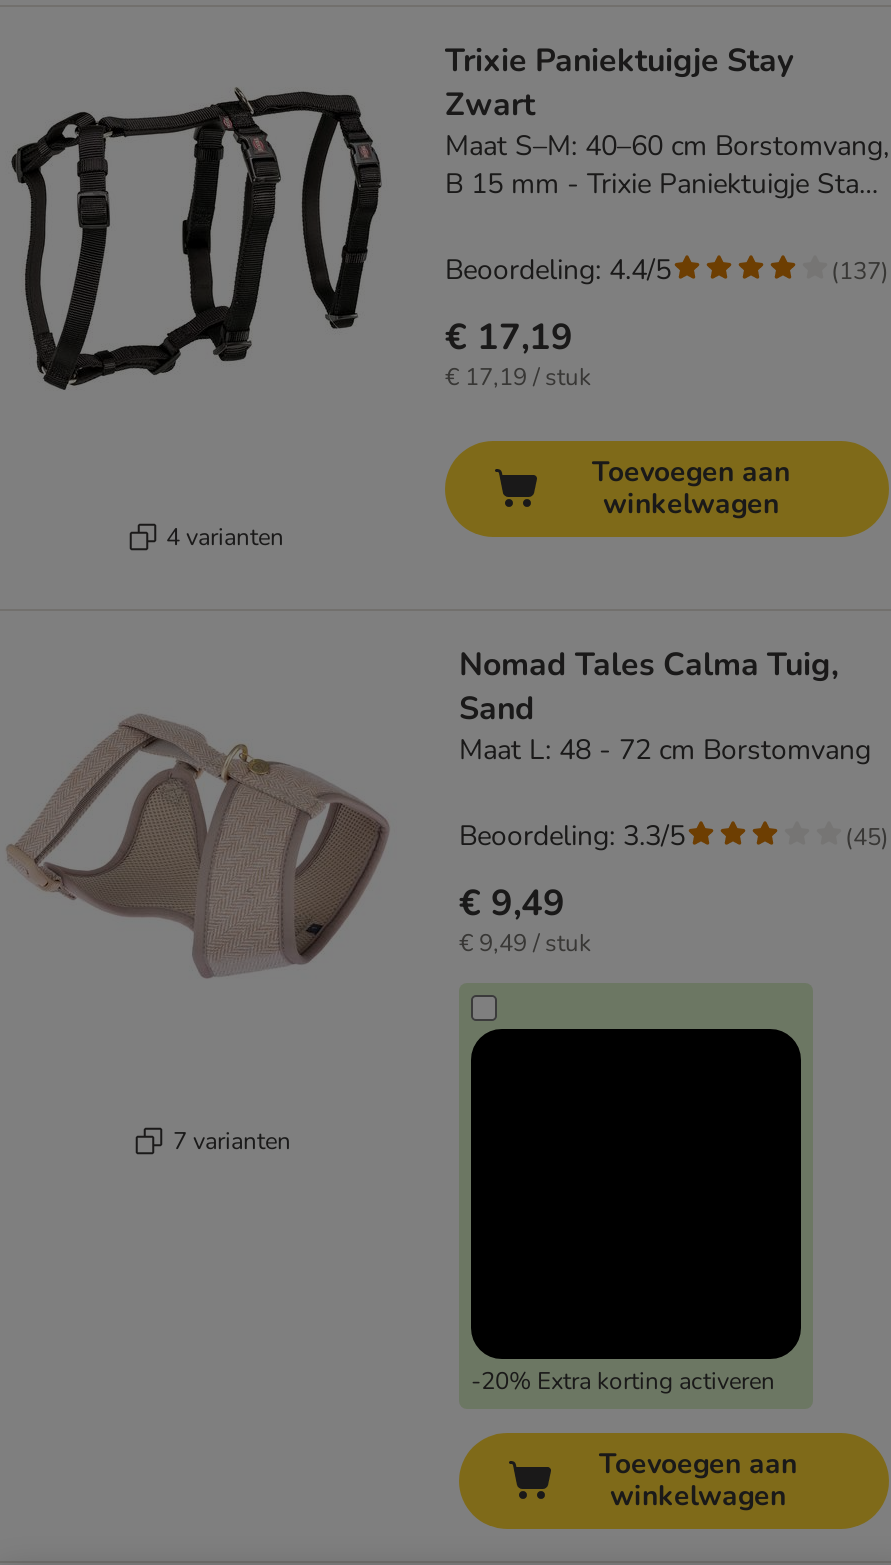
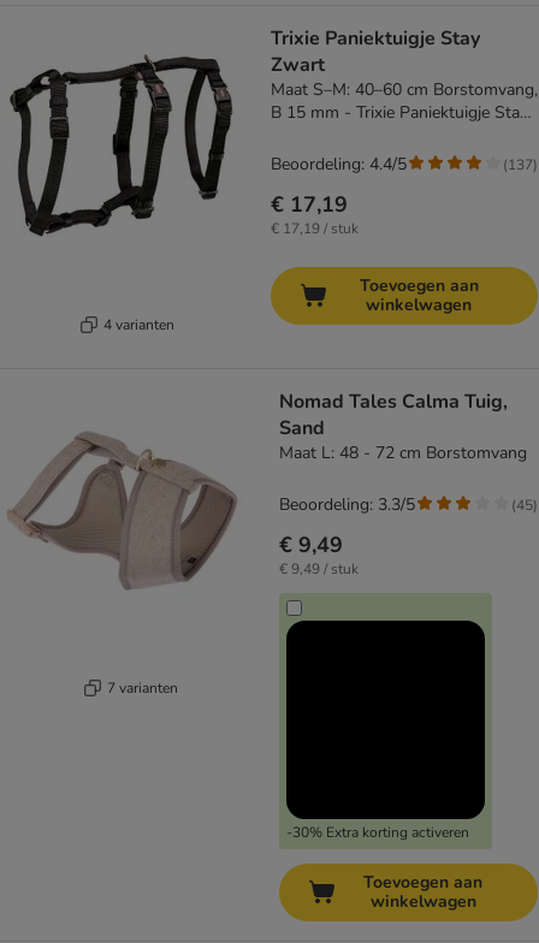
- -20% Extra korting activeren
+ -30% Extra korting activeren
